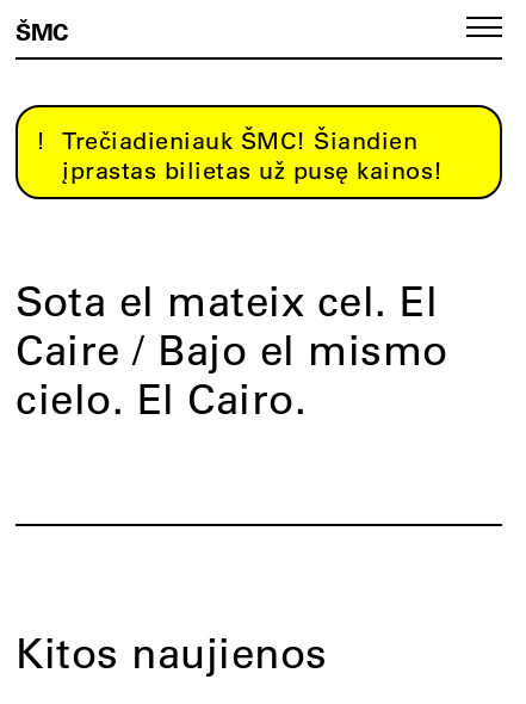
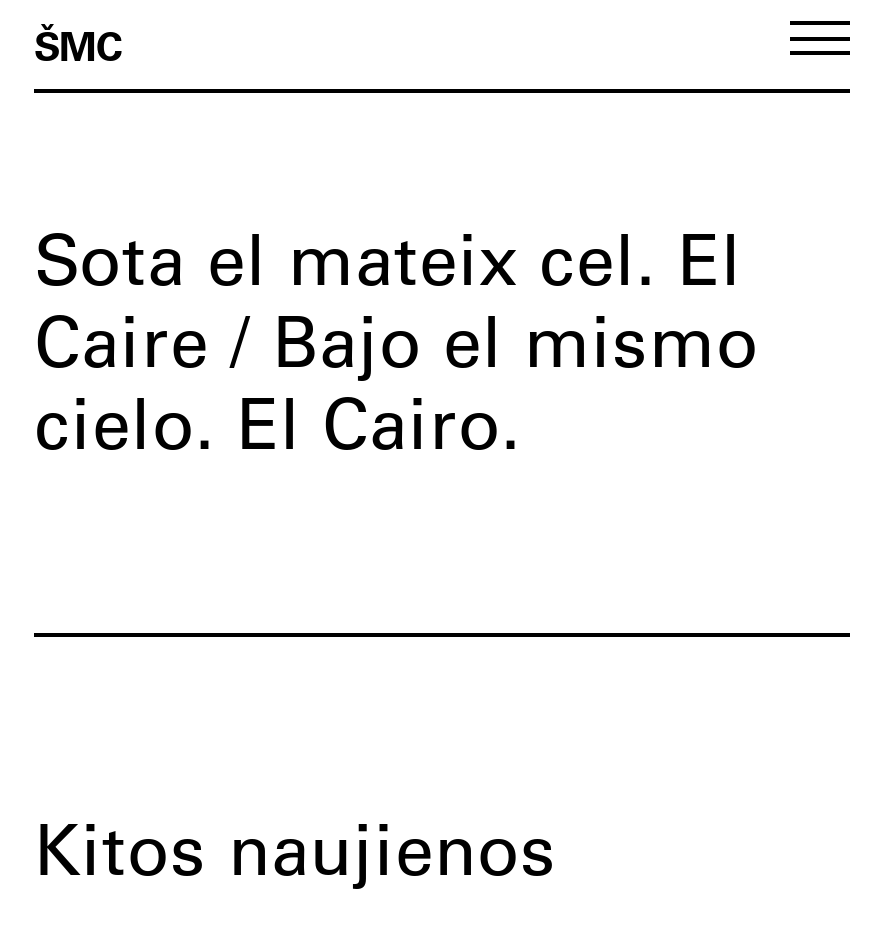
- Trečiadieniauk ŠMC! Šiandien
- įprastas bilietas už pusę kainos!
